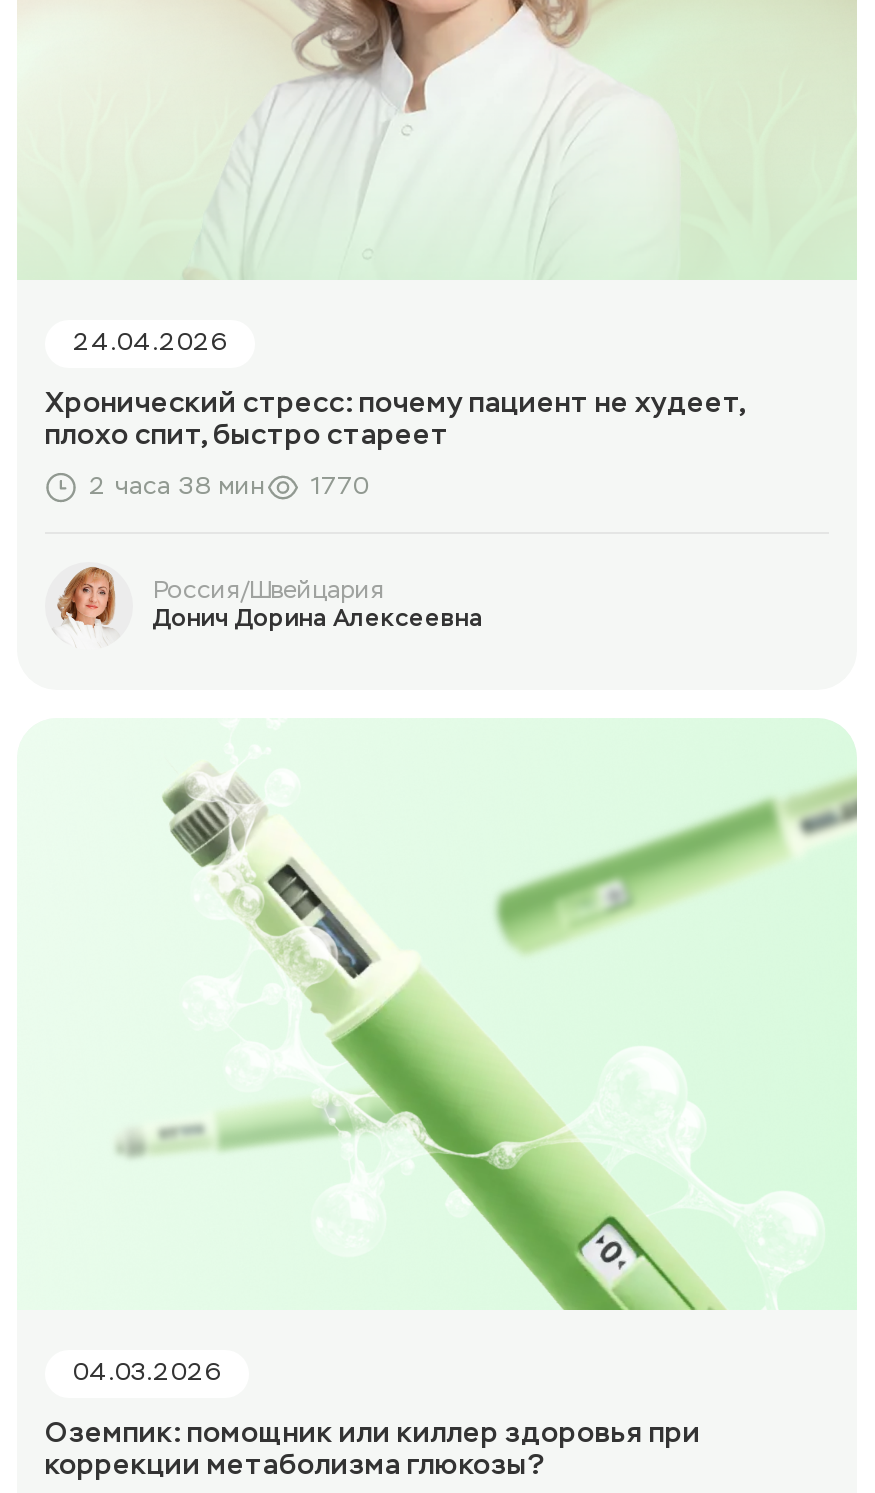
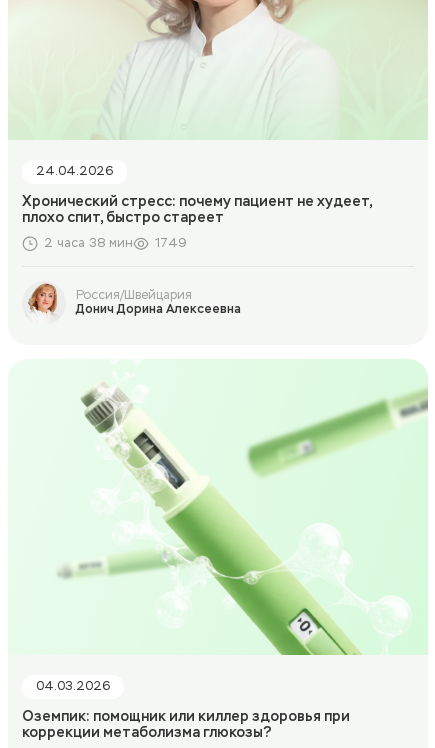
- 2 часа 38 мин 1770
+ 2 часа 38 мин 1749
